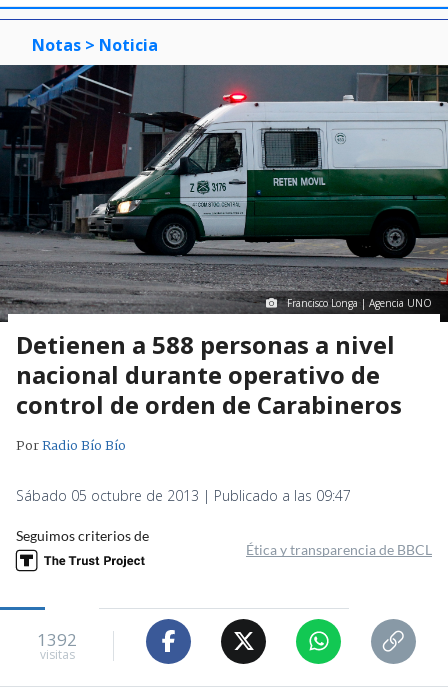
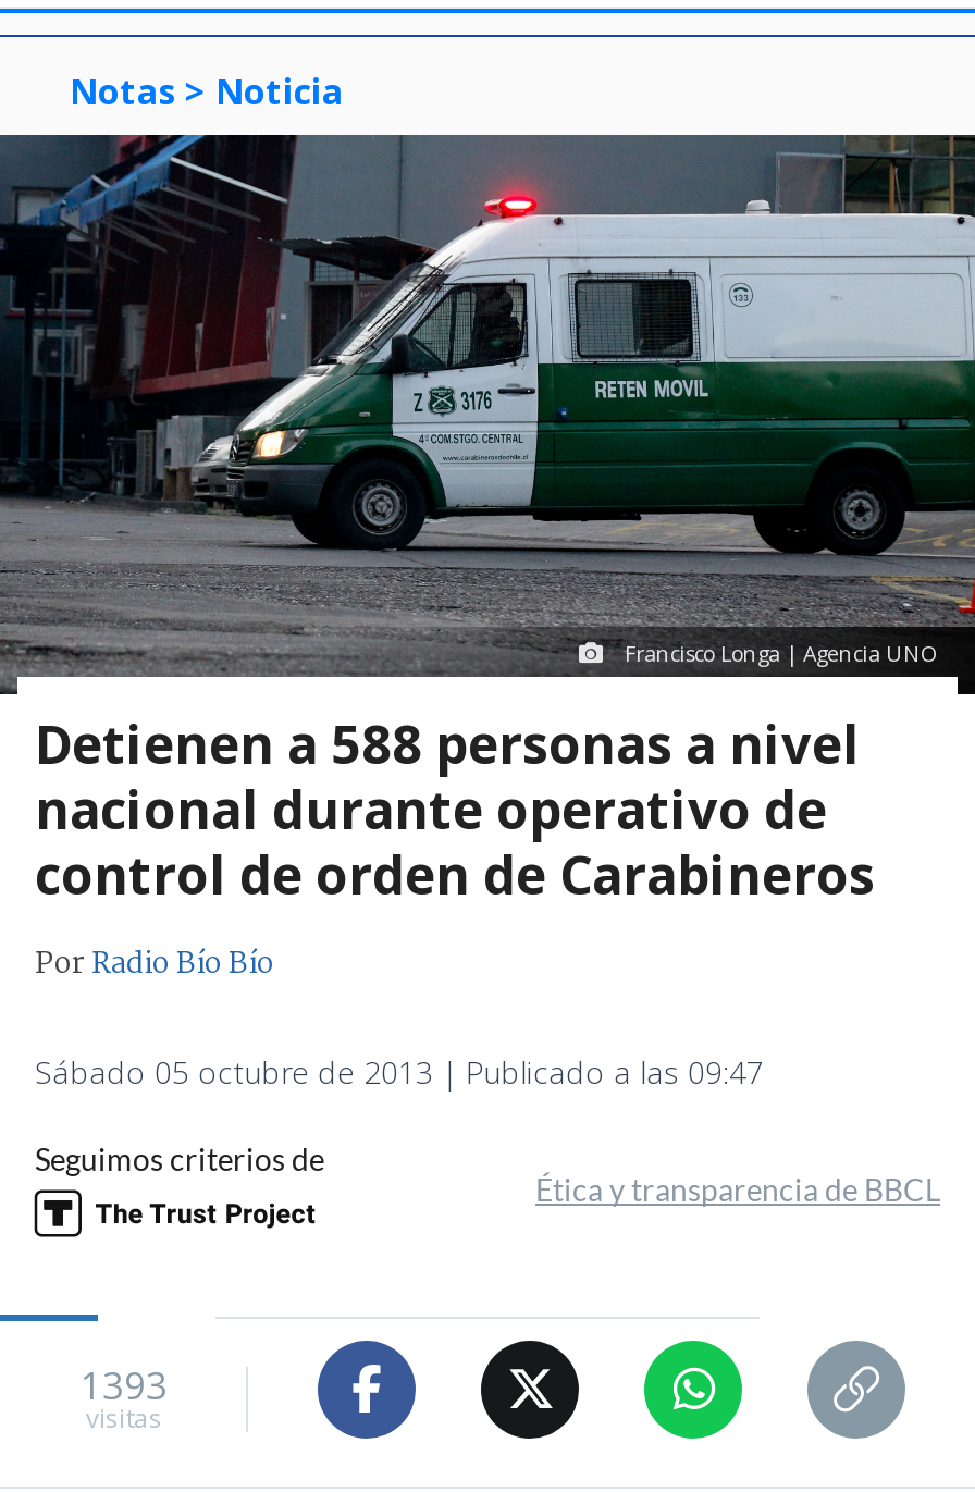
- 1392
+ 1393
